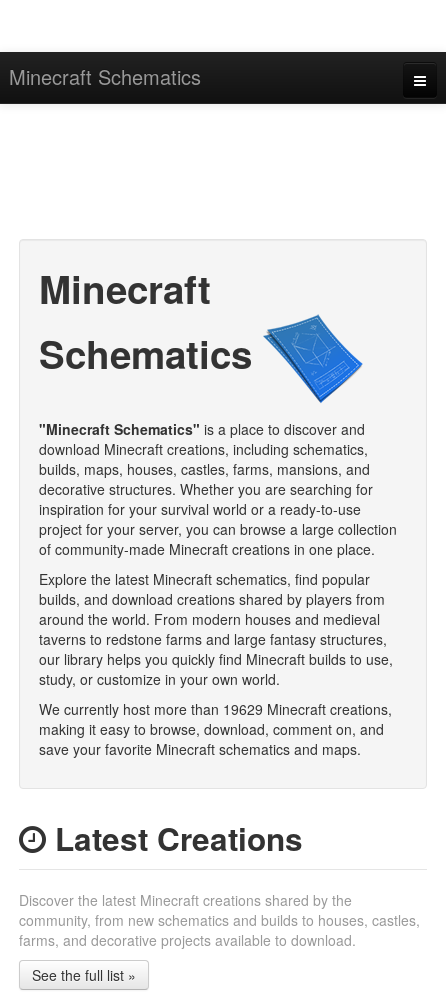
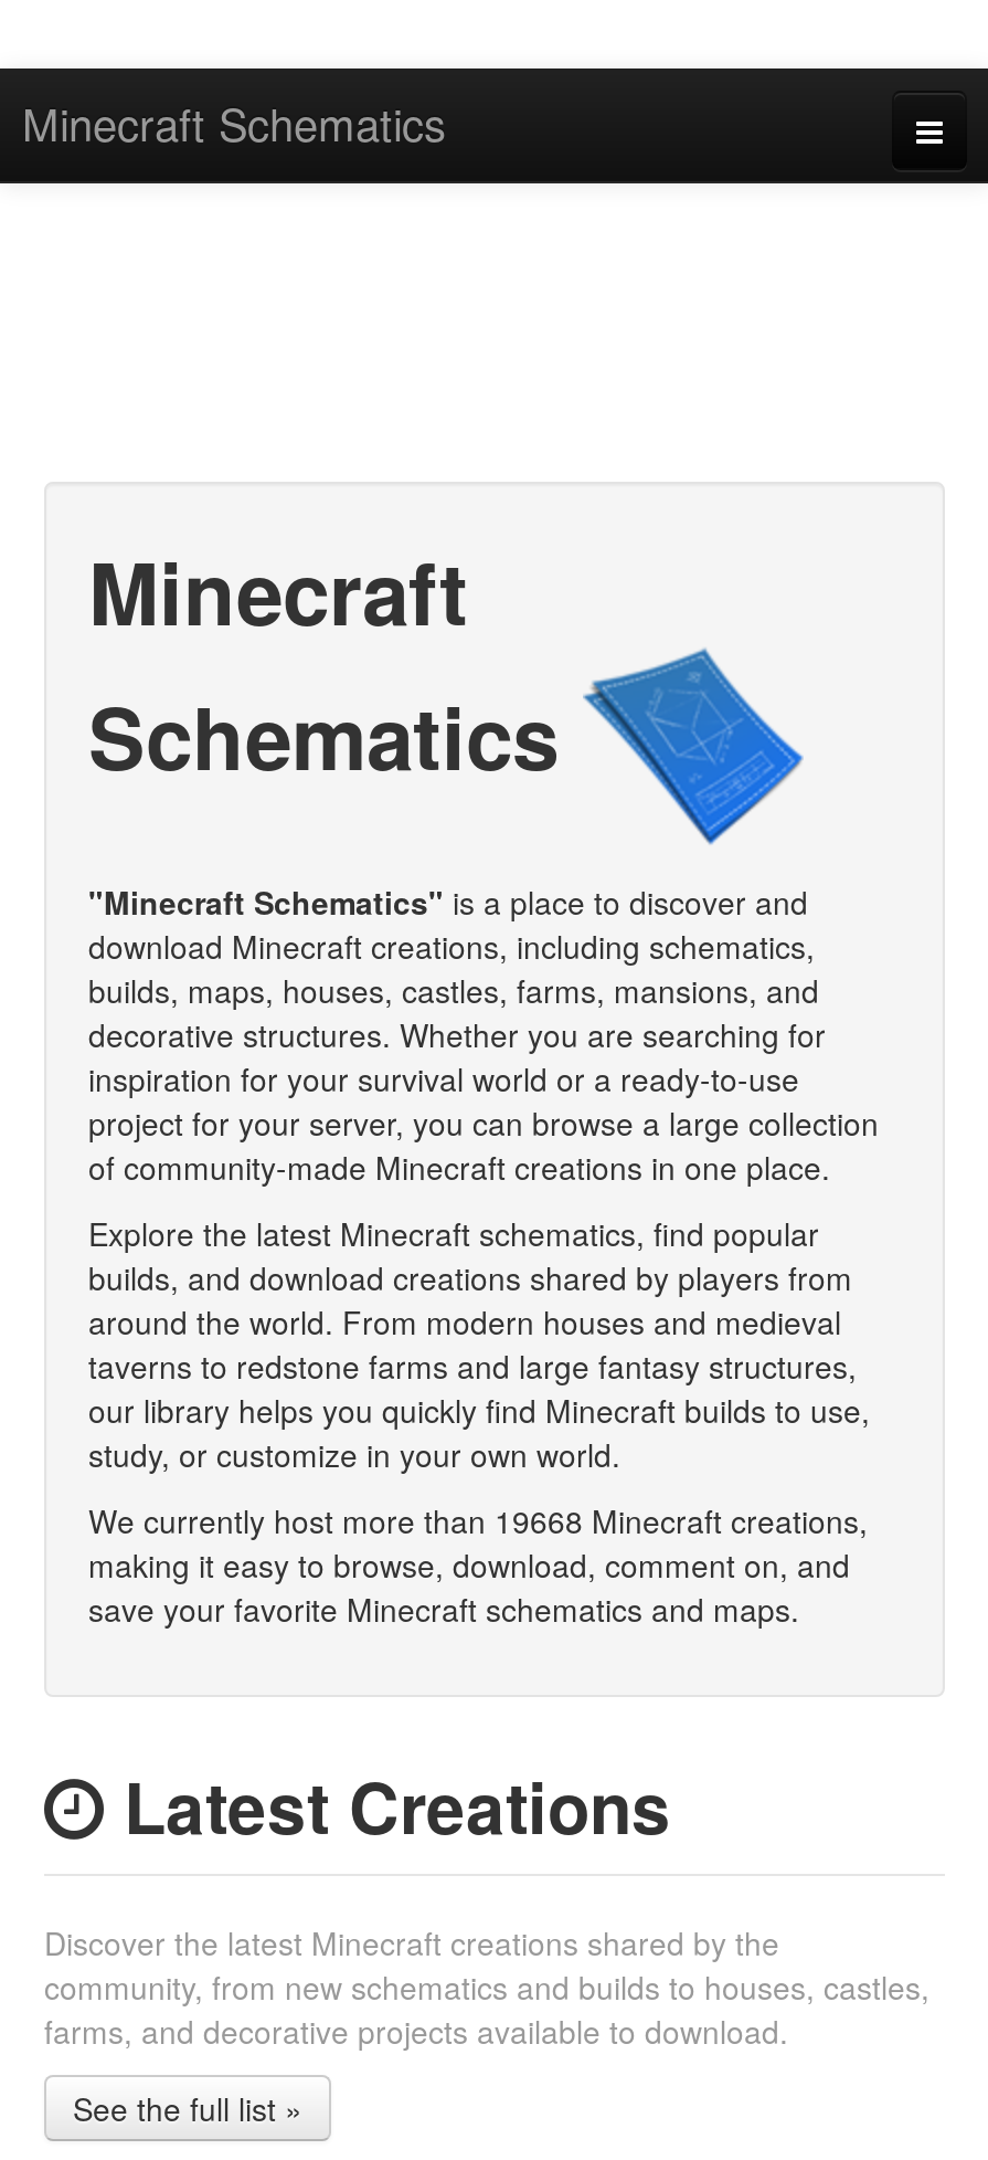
- We currently host more than 19629 Minecraft creations,
+ We currently host more than 19668 Minecraft creations,
